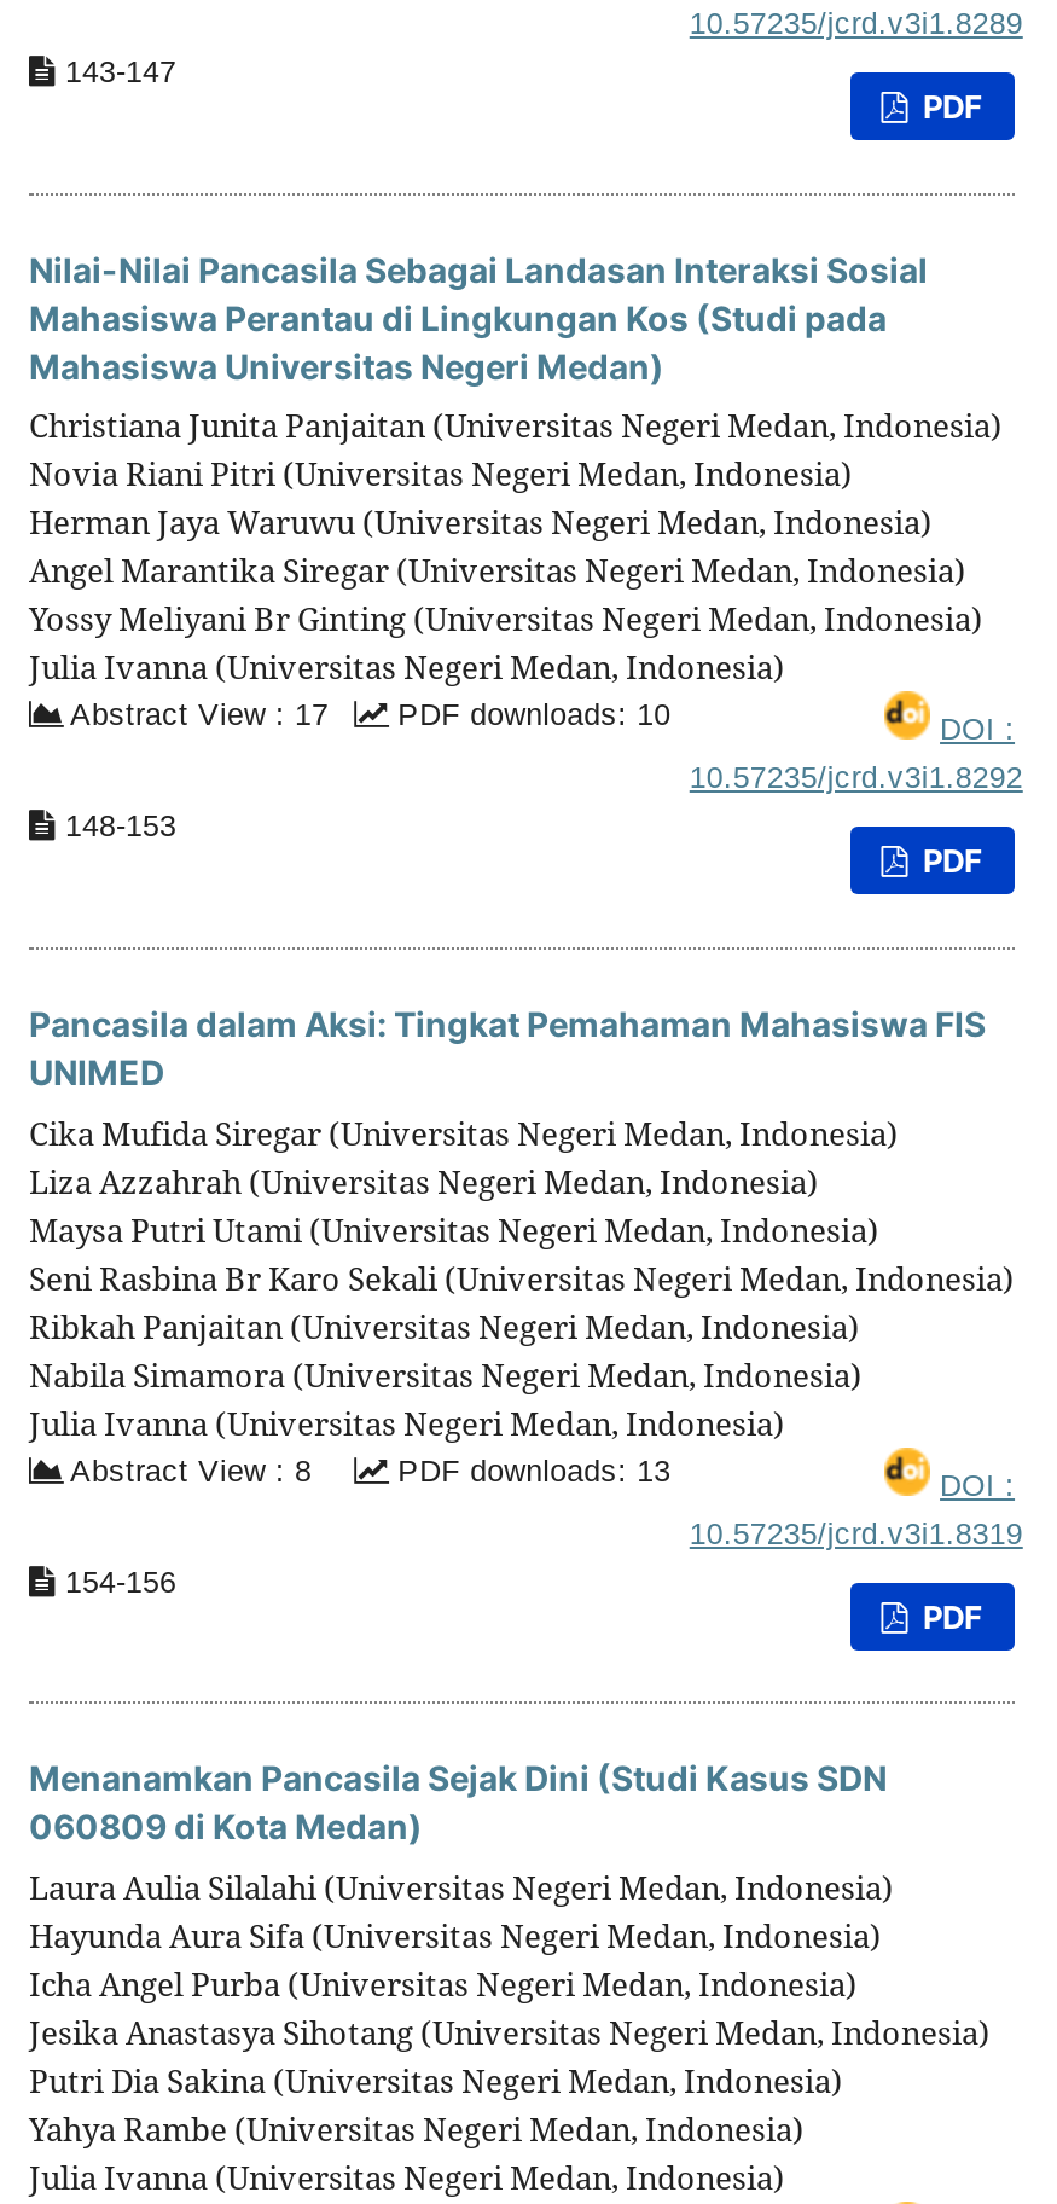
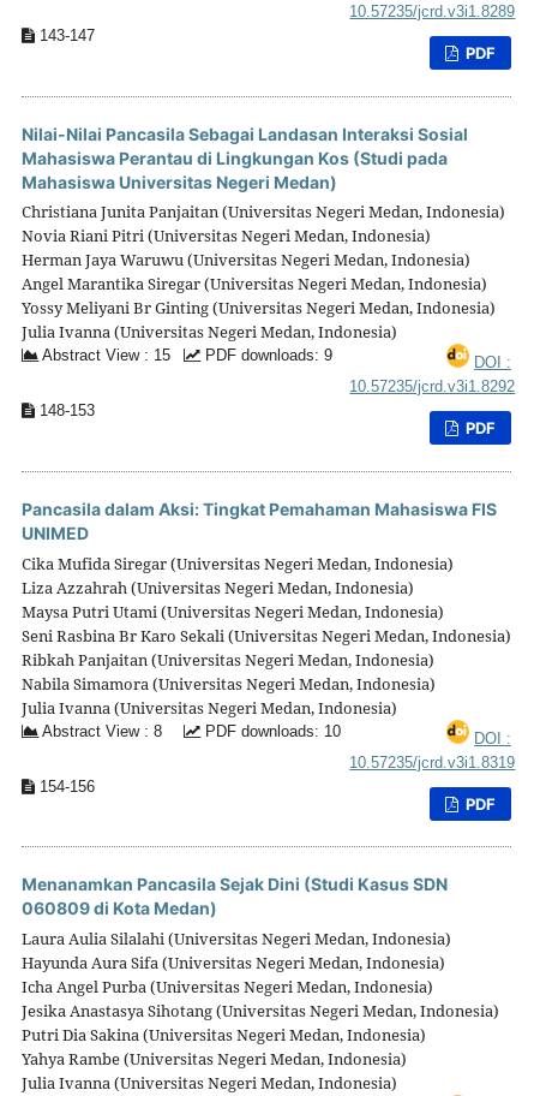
- Abstract View : 17
+ Abstract View : 15

moved down: PDF downloads: 10

+ PDF downloads: 9

- PDF downloads: 13
